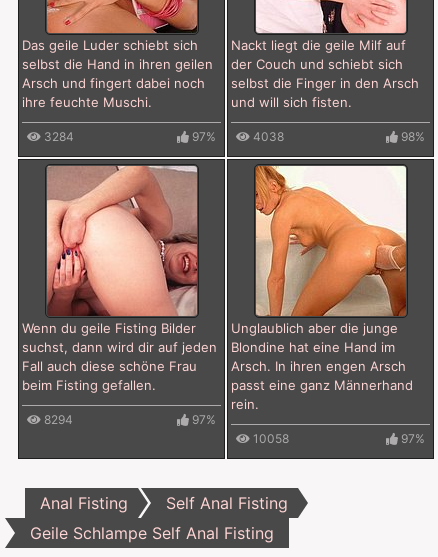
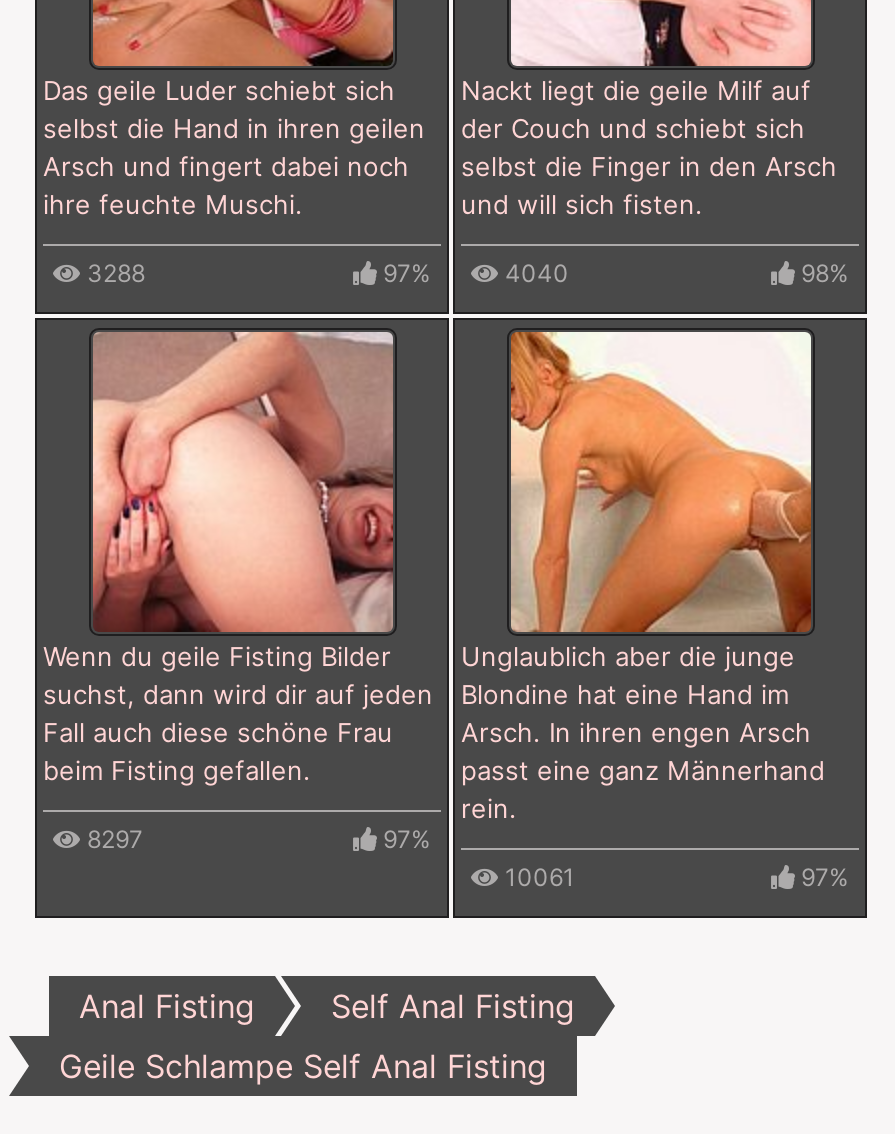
- 3284
+ 3288

- 4038
+ 4040

- 8294
+ 8297

- 10058
+ 10061
